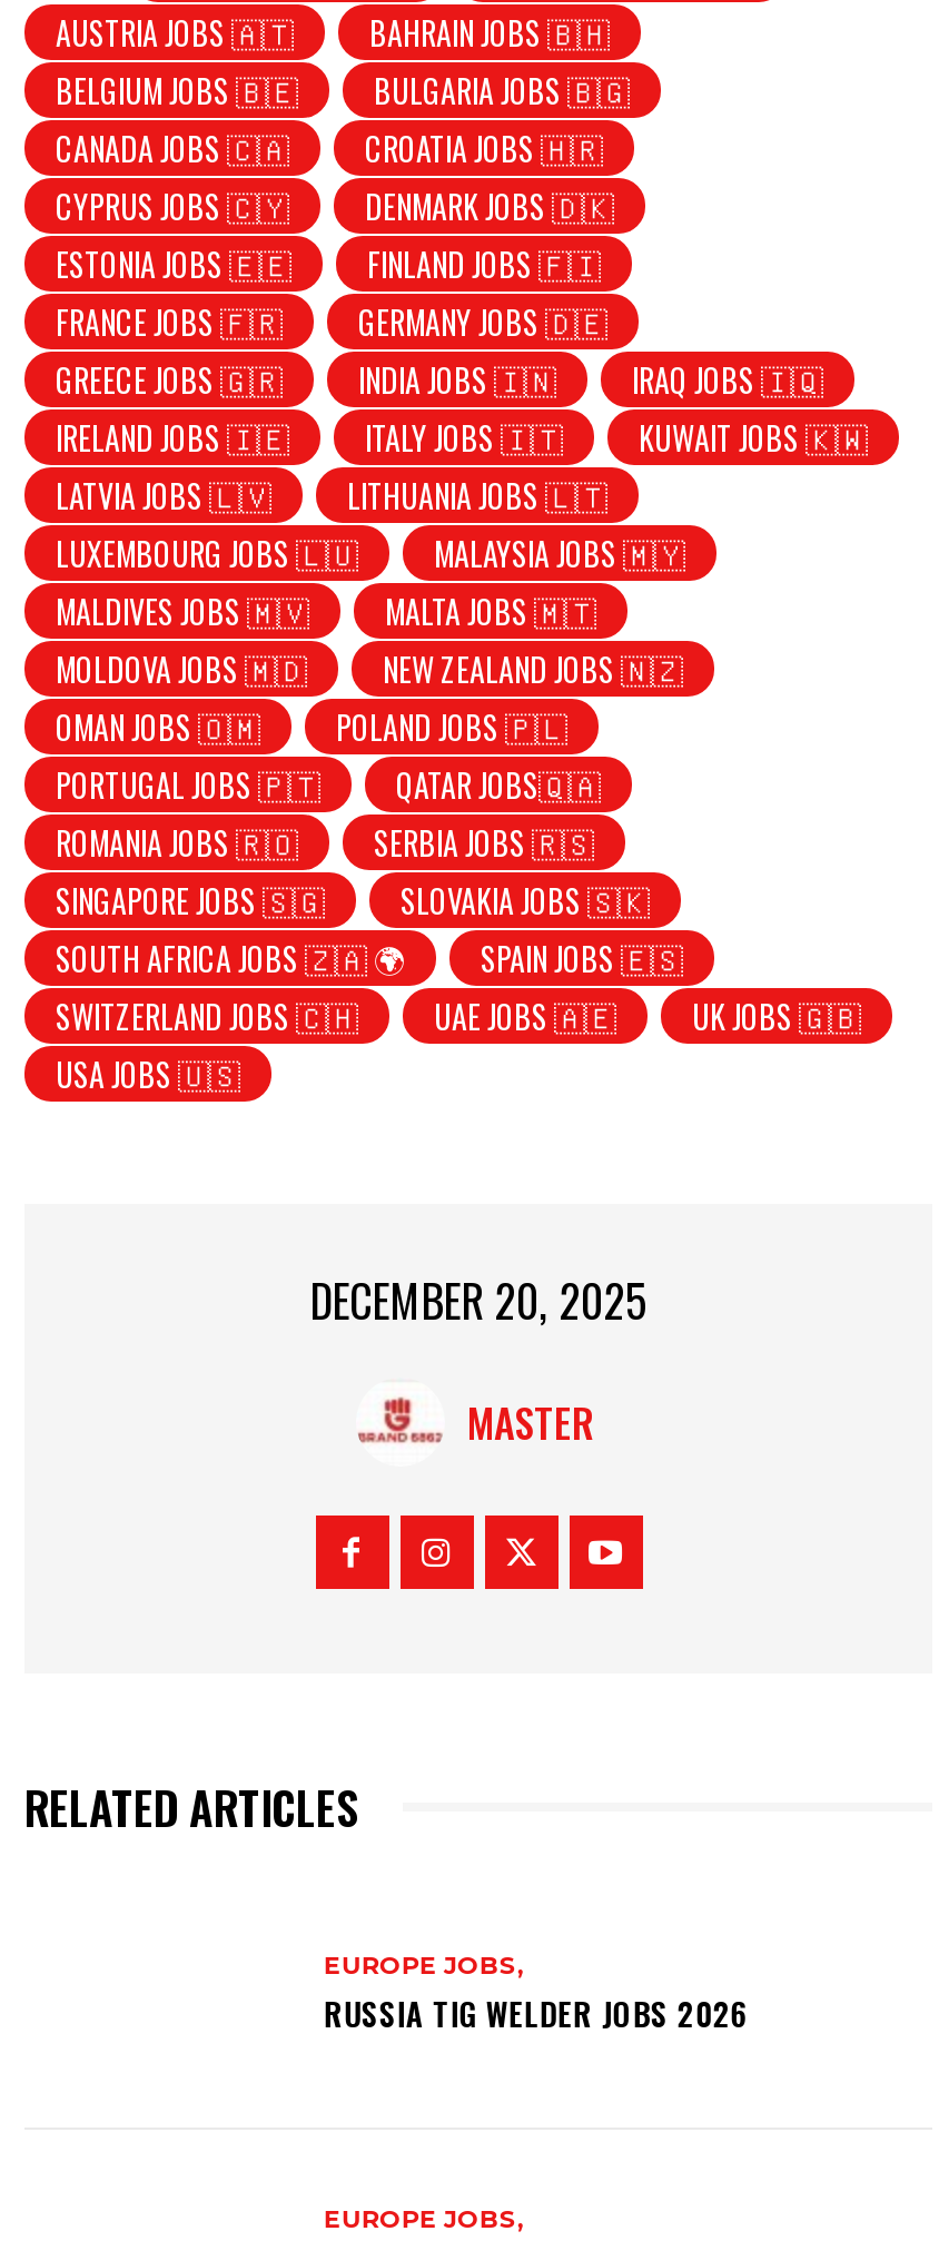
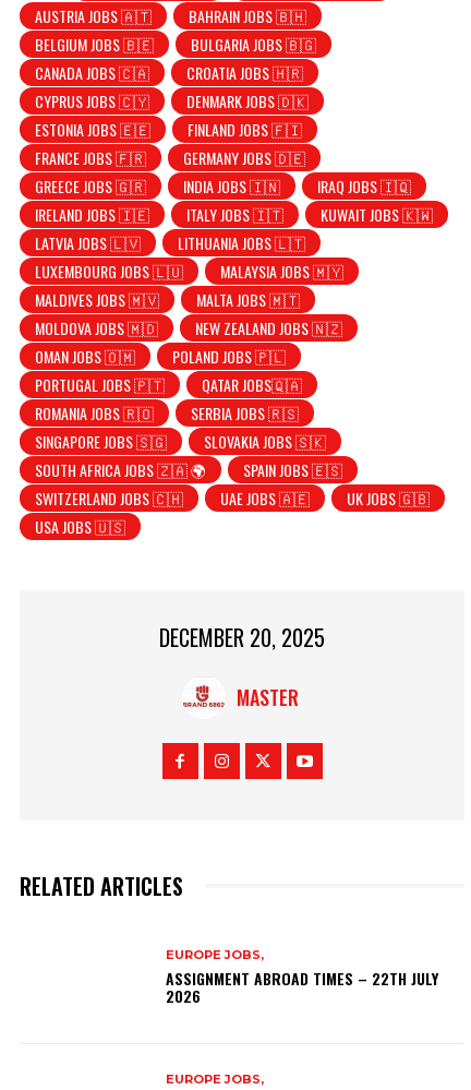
- RUSSIA TIG WELDER JOBS 2026
+ ASSIGNMENT ABROAD TIMES – 22TH JULY
+ 2026
